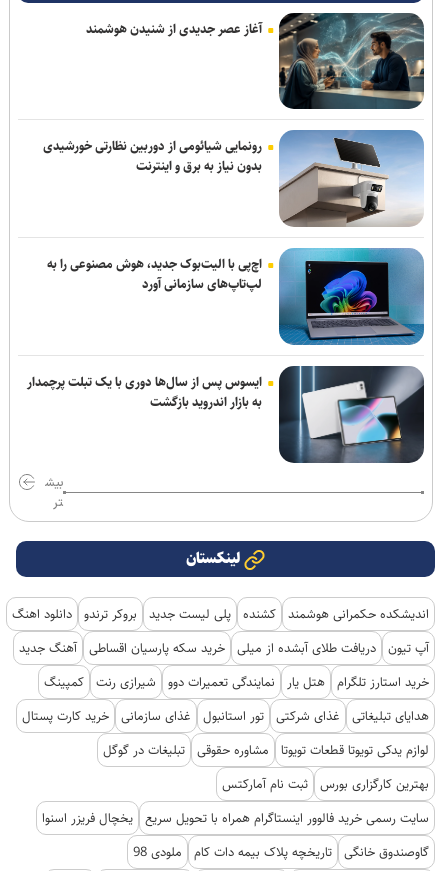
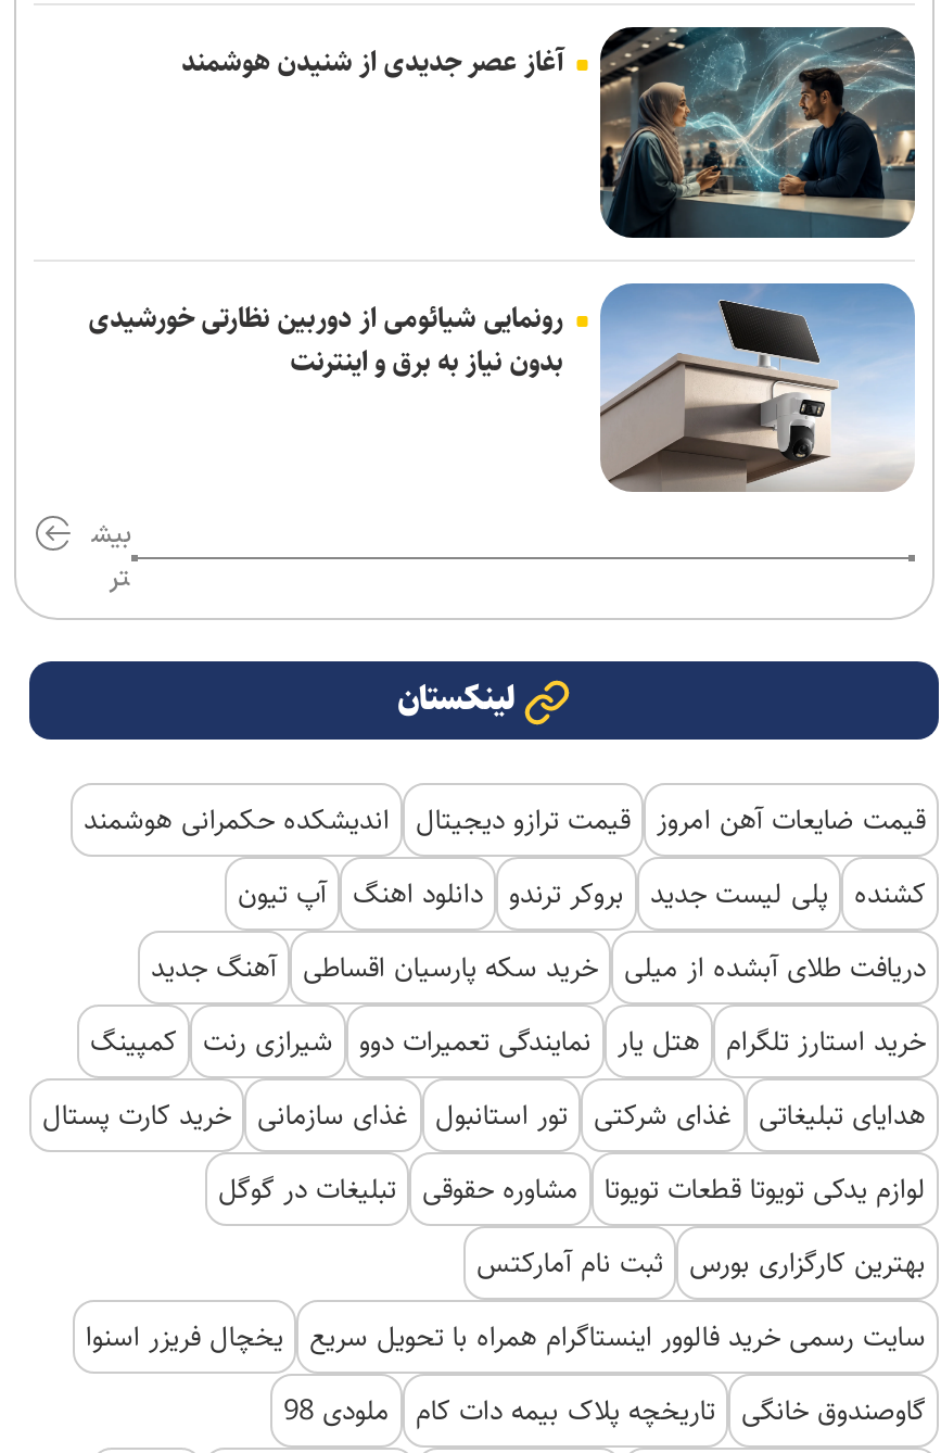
- [image]
- اچ‌پی با الیت‌بوک جدید، هوش مصنوعی را به
- لپ‌تاپ‌های سازمانی آورد

- ایسوس پس از سال‌ها دوری با یک تبلت پرچمدار
- به بازار اندروید بازگشت

moved up: تر | لینکستان

- اندیشکده حکمرانی هوشمند کشنده پلی لیست جدید بروکر ترندو دانلود اهنگ
- آپ تیون دریافت طلای آبشده از میلی خرید سکه پارسیان اقساطی آهنگ جدید
+ قیمت ضایعات آهن امروز قیمت ترازو دیجیتال اندیشکده حکمرانی هوشمند
+ کشنده پلی لیست جدید بروکر ترندو دانلود اهنگ آپ تیون
+ دریافت طلای آبشده از میلی خرید سکه پارسیان اقساطی آهنگ جدید
